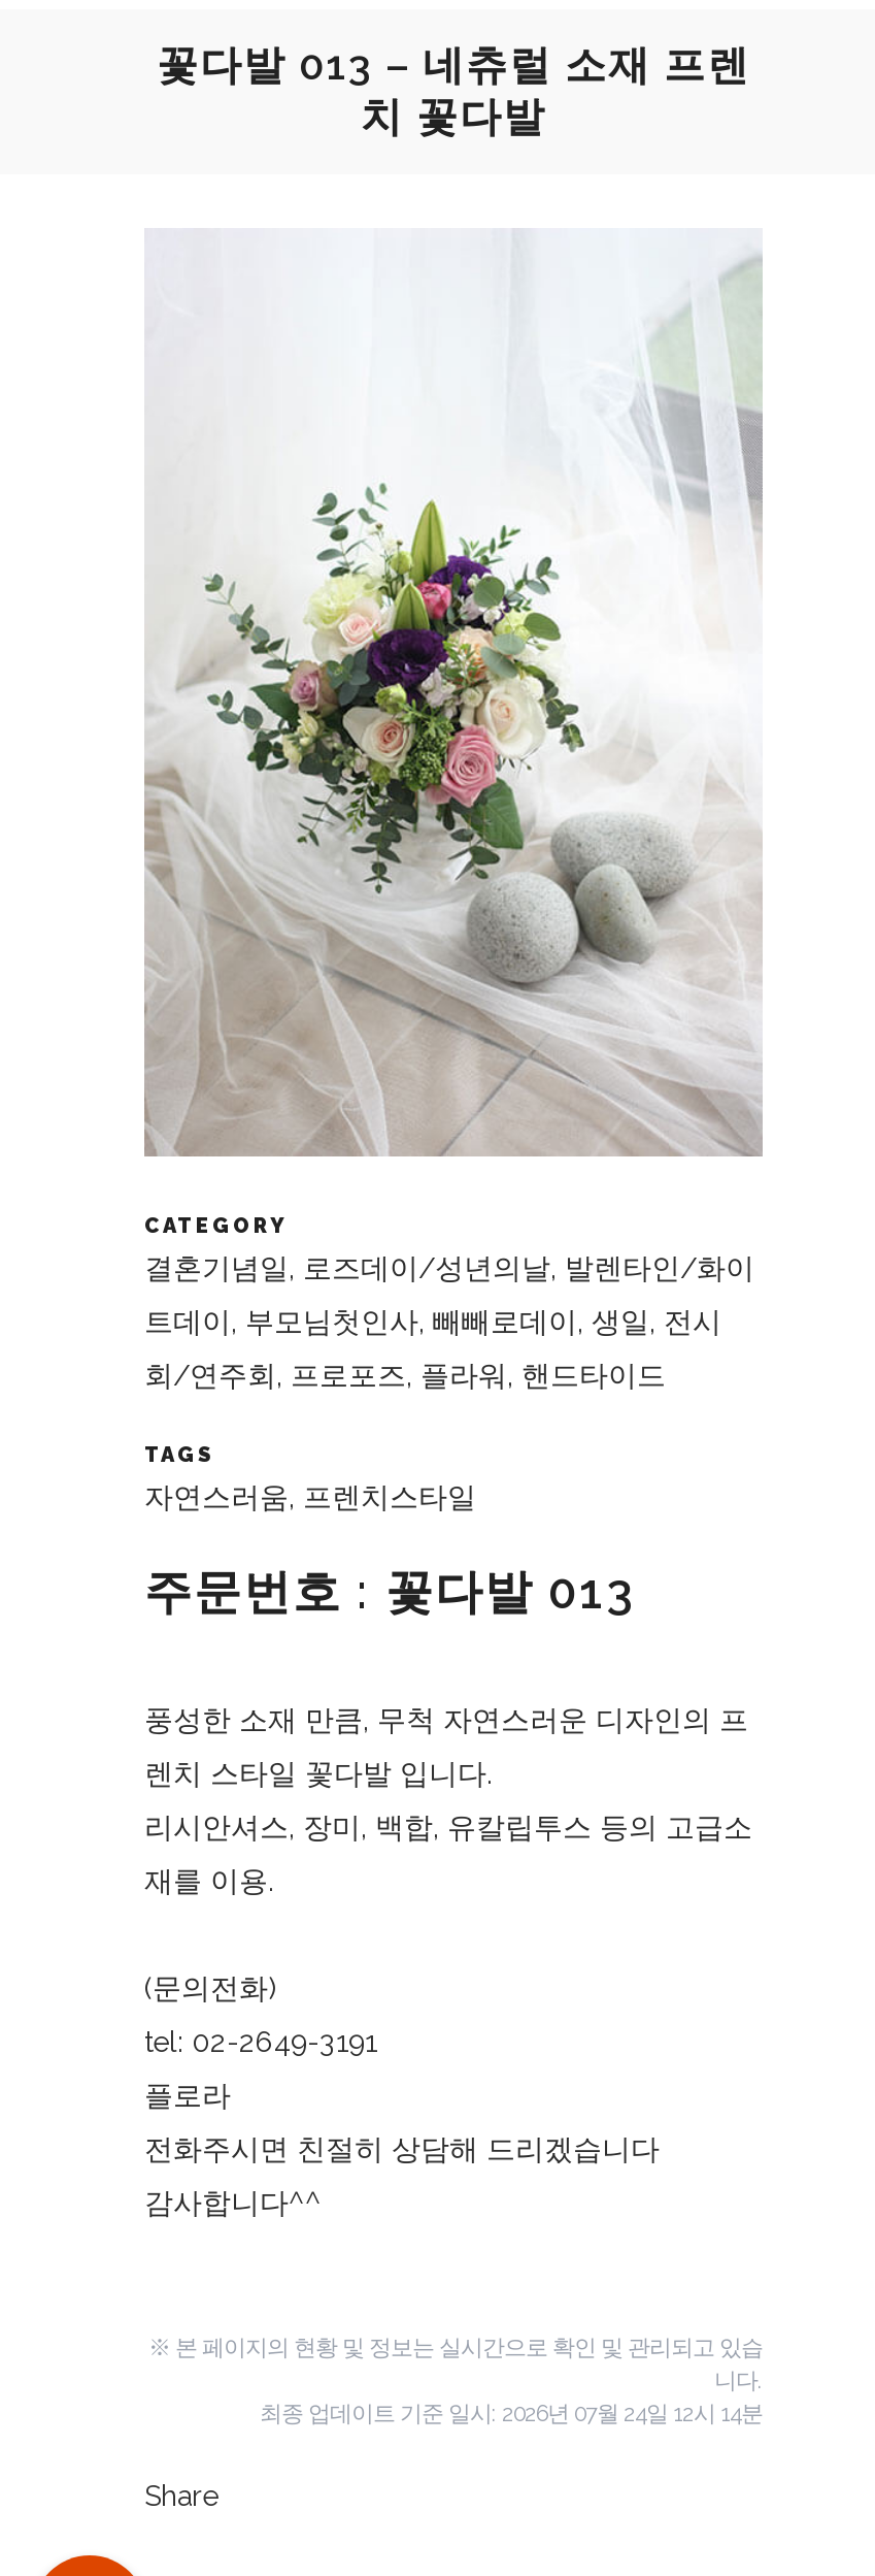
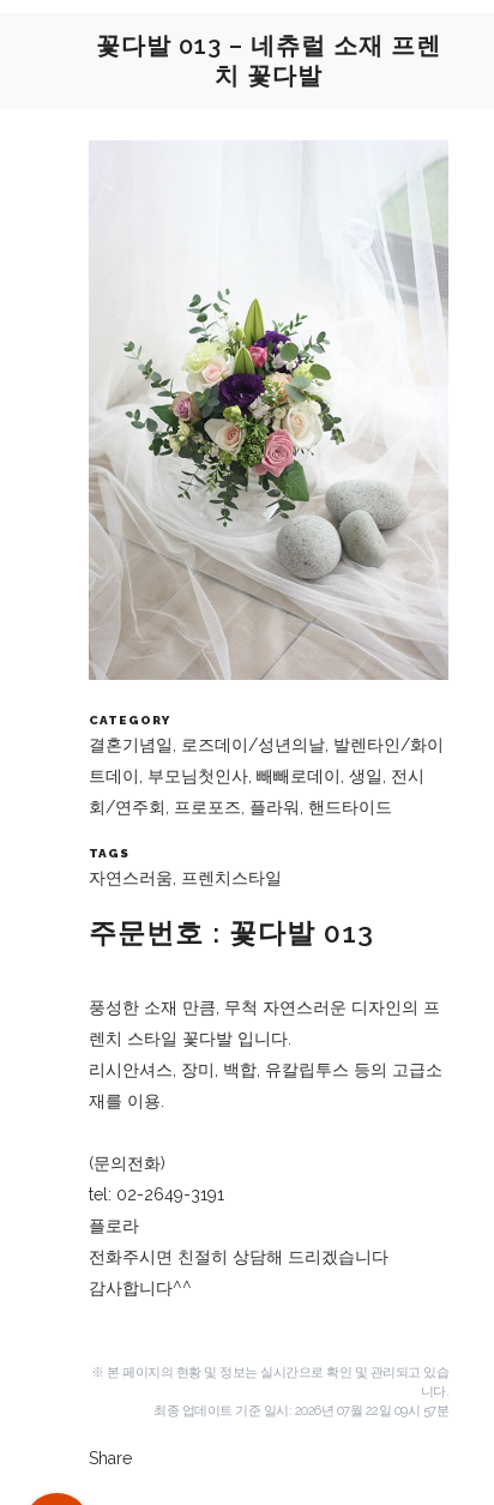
- 최종 업데이트 기준 일시: 2026년 07월 24일 12시 14분
+ 최종 업데이트 기준 일시: 2026년 07월 22일 09시 57분
